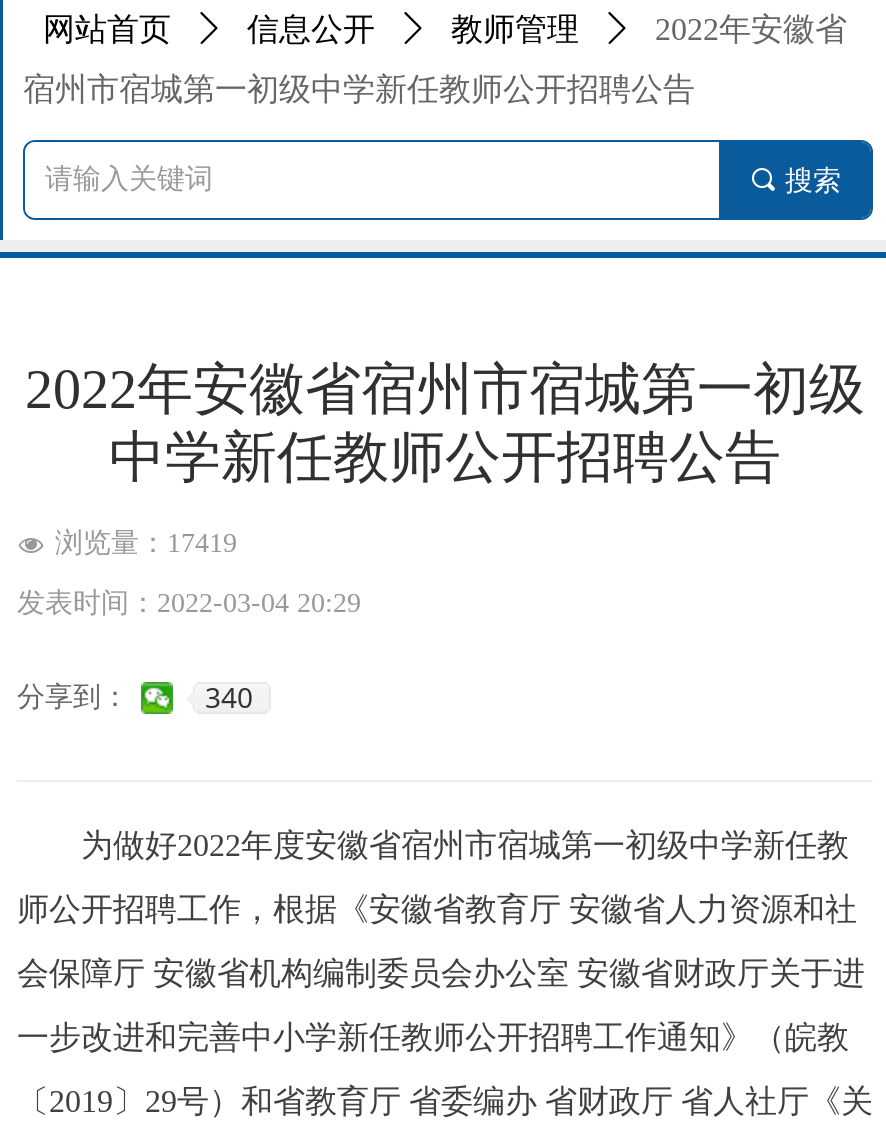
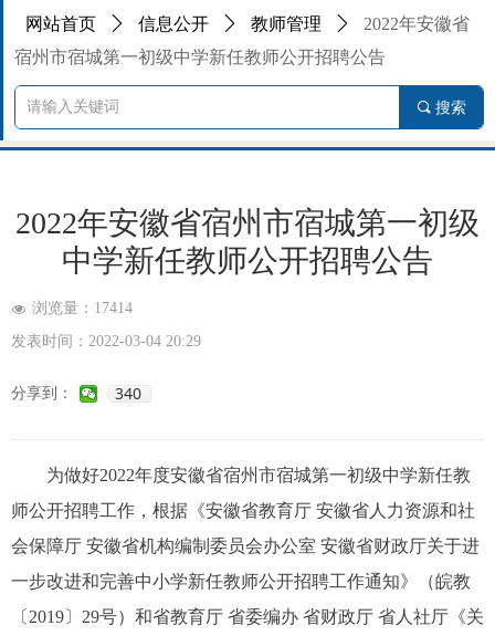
- 넶 浏览量：17419
+ 넶 浏览量：17414
